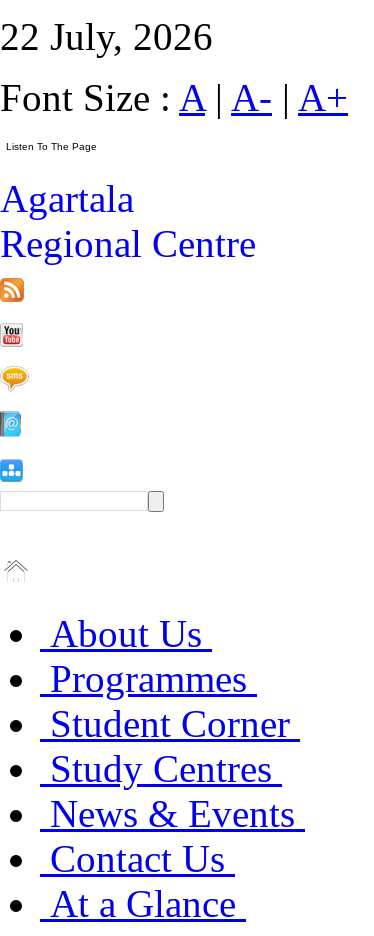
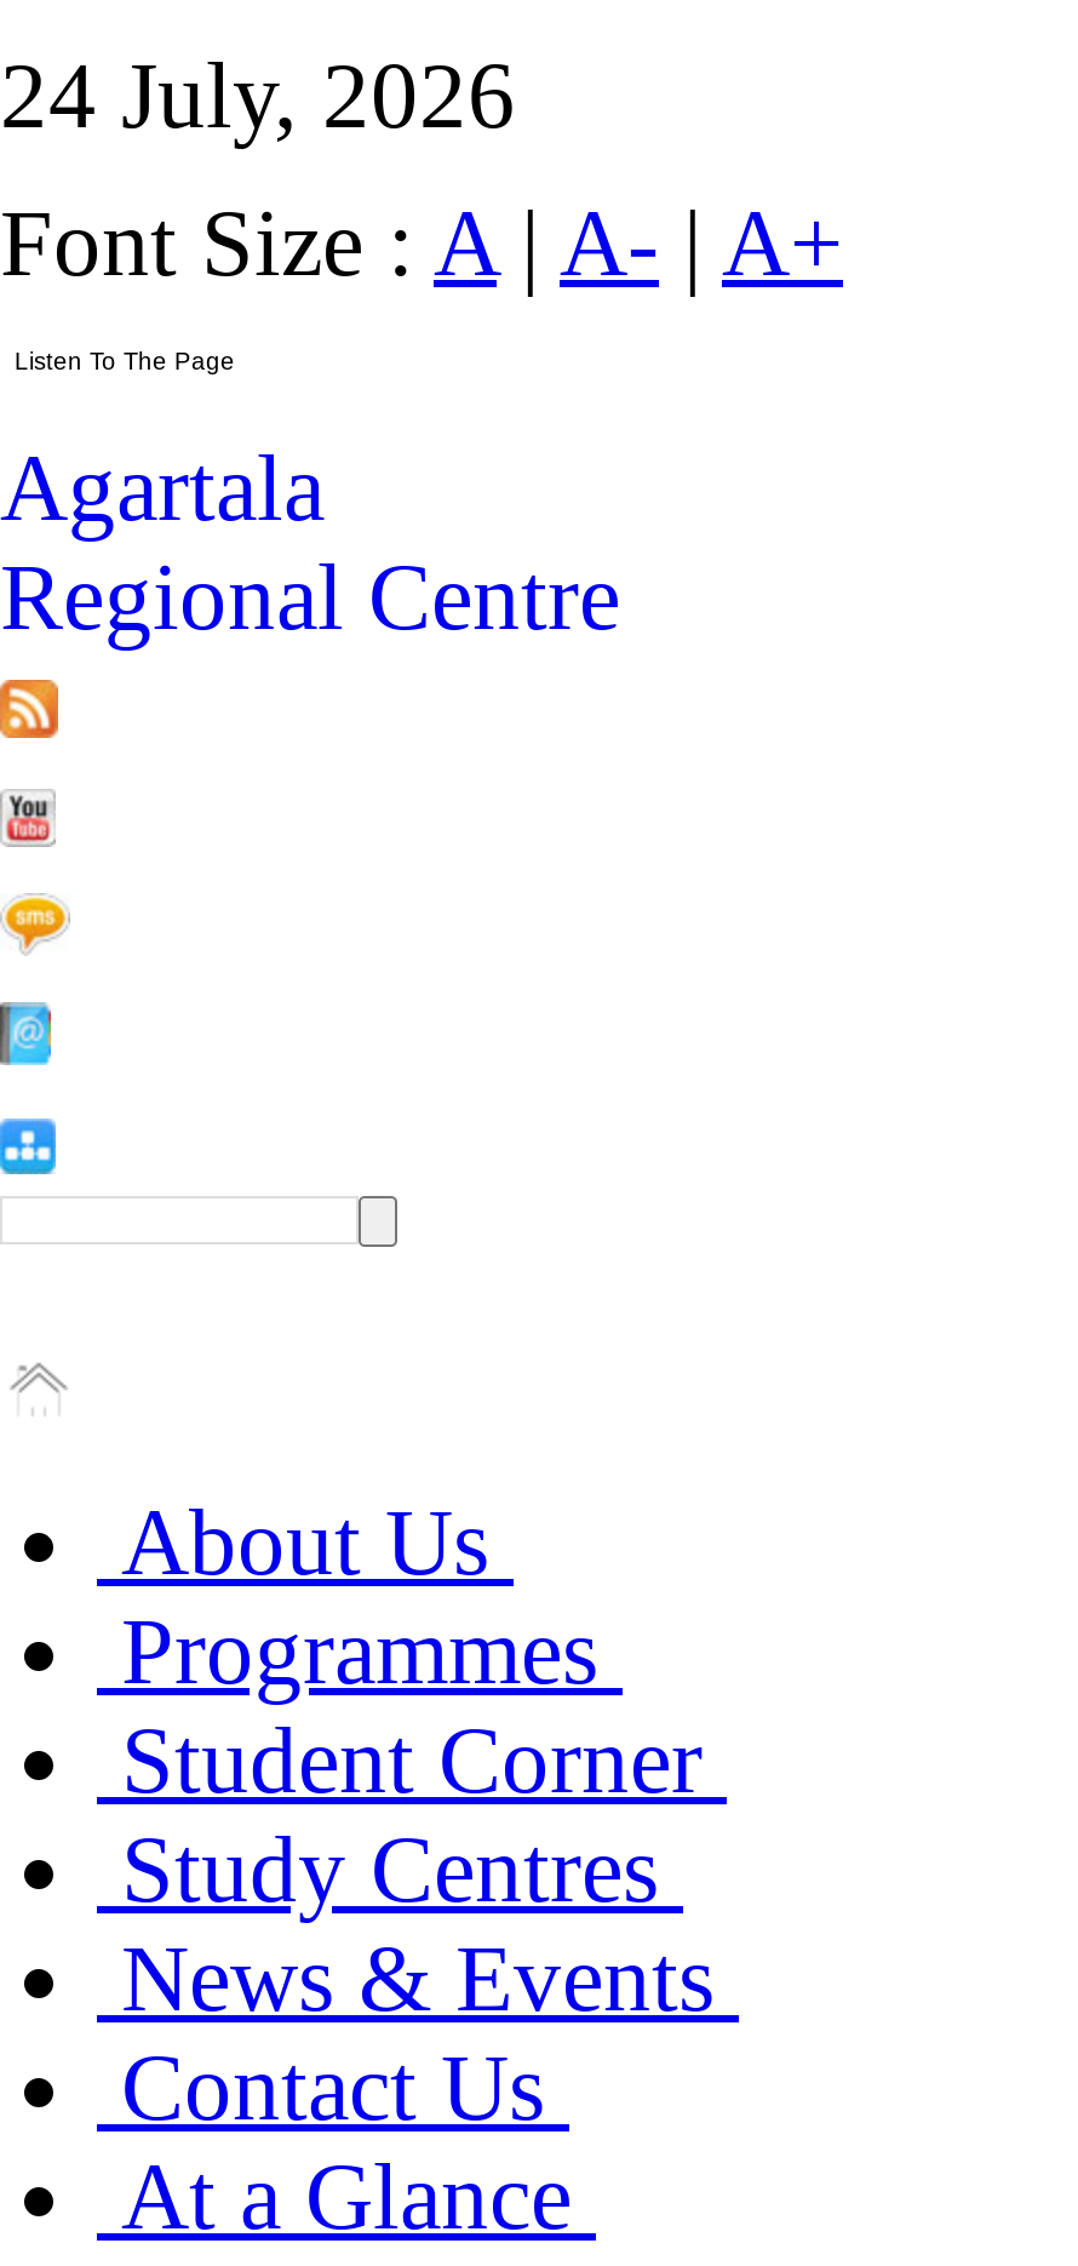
- 22 July, 2026
+ 24 July, 2026
